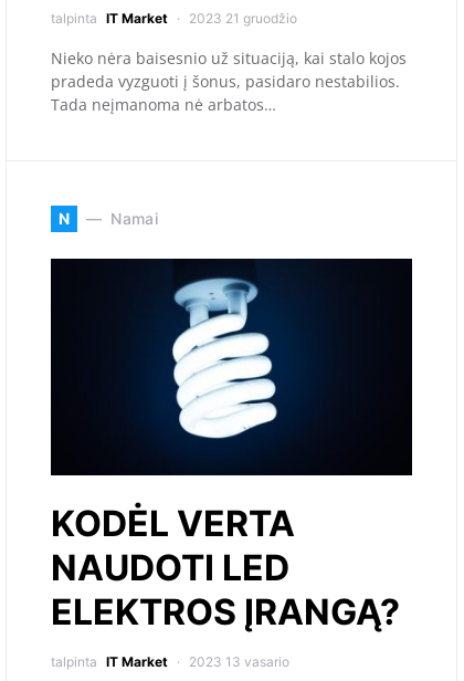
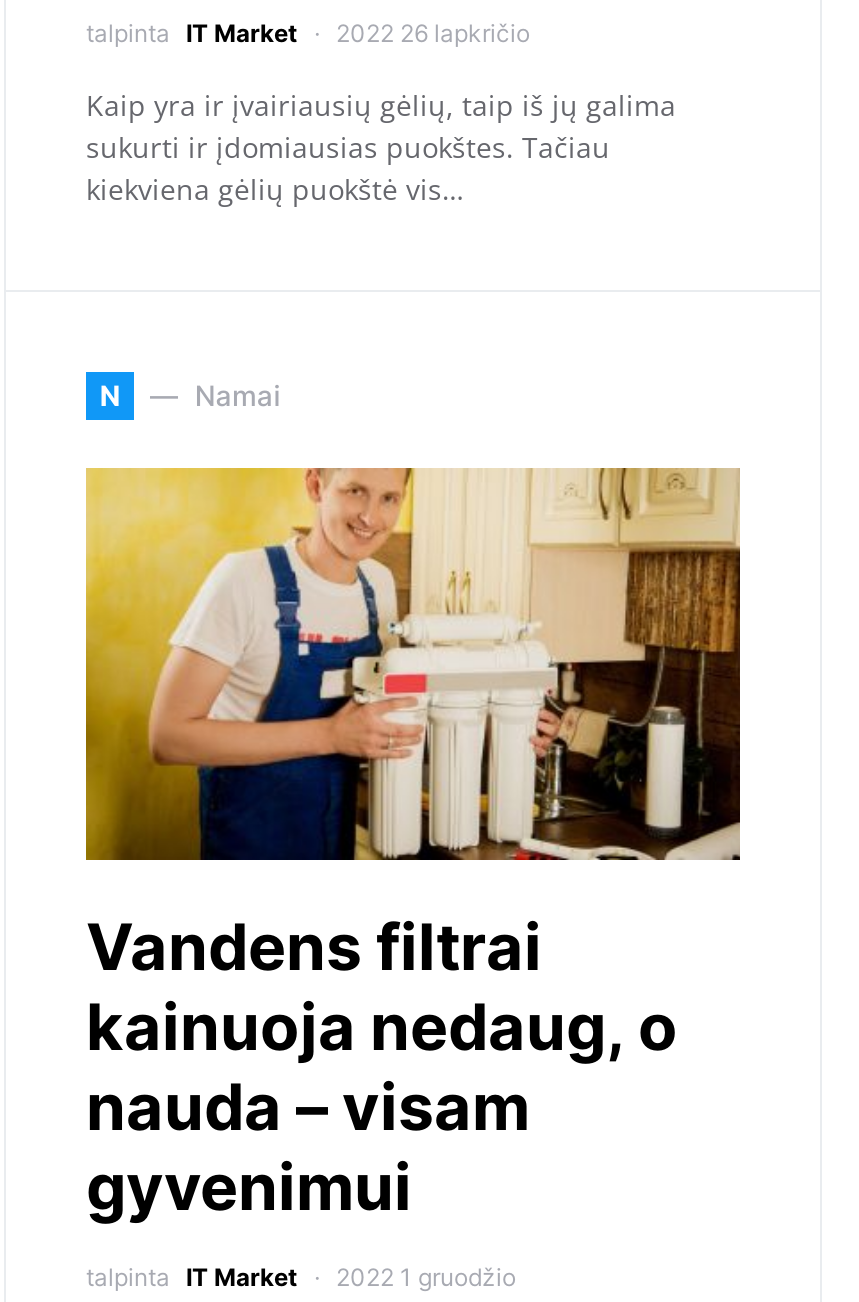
- 2023 21 gruodžio
+ 2022 26 lapkričio

- Nieko nėra baisesnio už situaciją, kai stalo kojos
- pradeda vyzguoti į šonus, pasidaro nestabilios.
- Tada neįmanoma nė arbatos…
+ Kaip yra ir įvairiausių gėlių, taip iš jų galima
+ sukurti ir įdomiausias puokštes. Tačiau
+ kiekviena gėlių puokštė vis…

- [image]
- KODĖL VERTA
- NAUDOTI LED
- ELEKTROS ĮRANGĄ?
+ [image]
+ Vandens filtrai
+ kainuoja nedaug, o
+ nauda – visam
+ gyvenimui

- 2023 13 vasario
+ 2022 1 gruodžio
